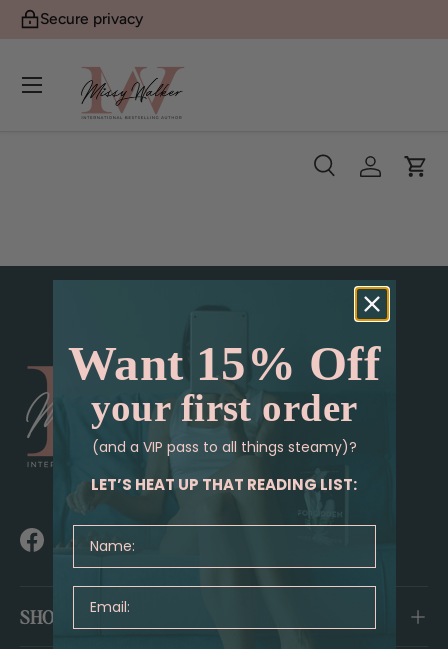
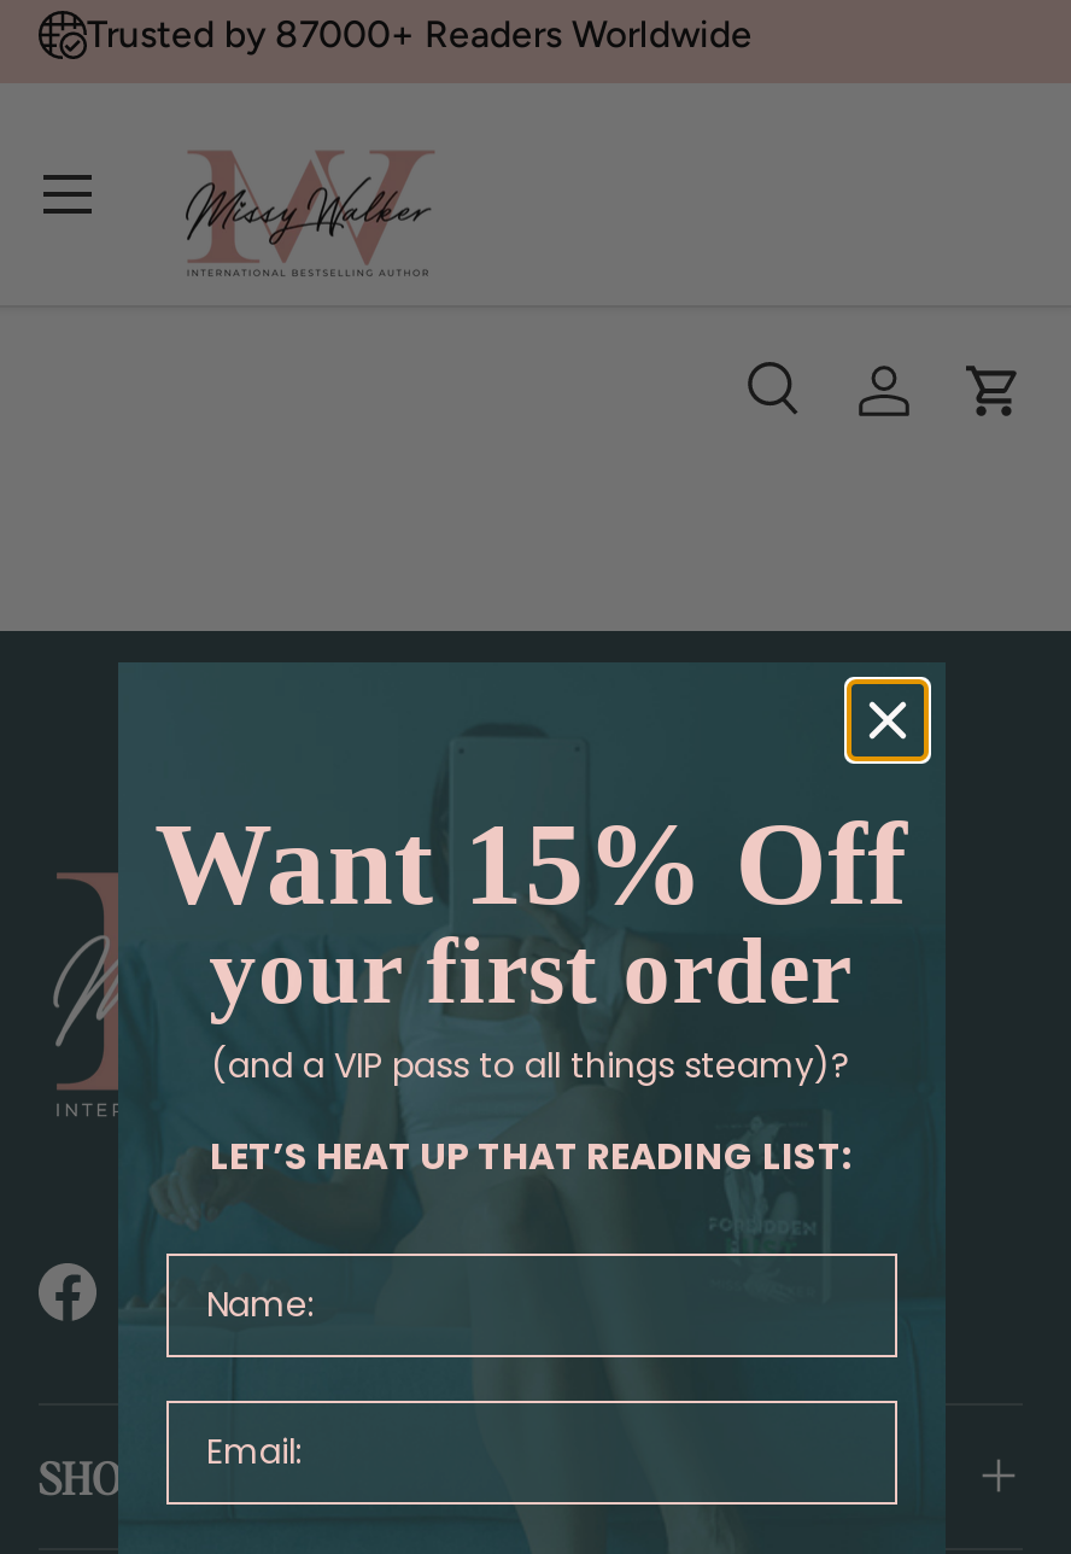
- Secure privacy
+ Trusted by 87000+ Readers Worldwide
